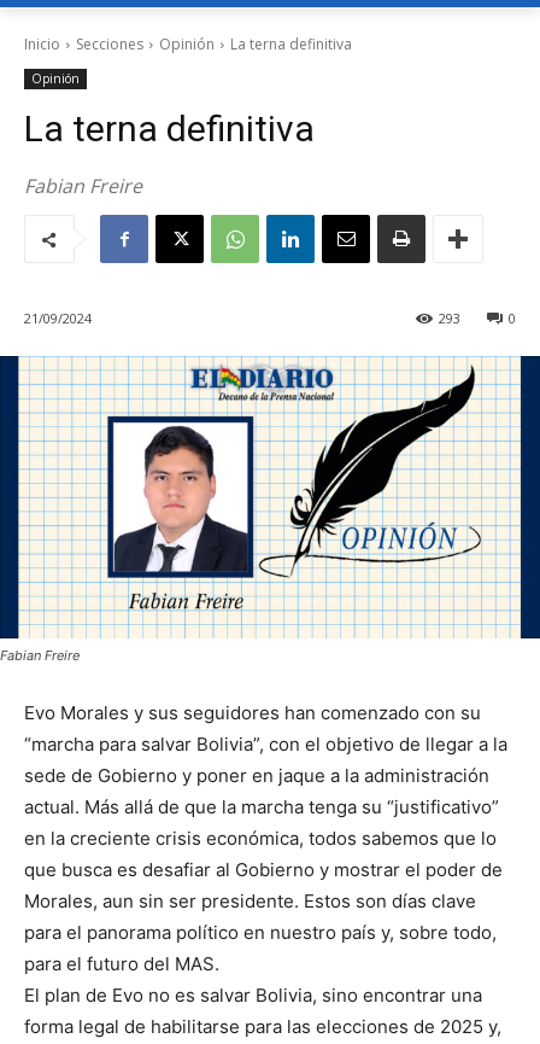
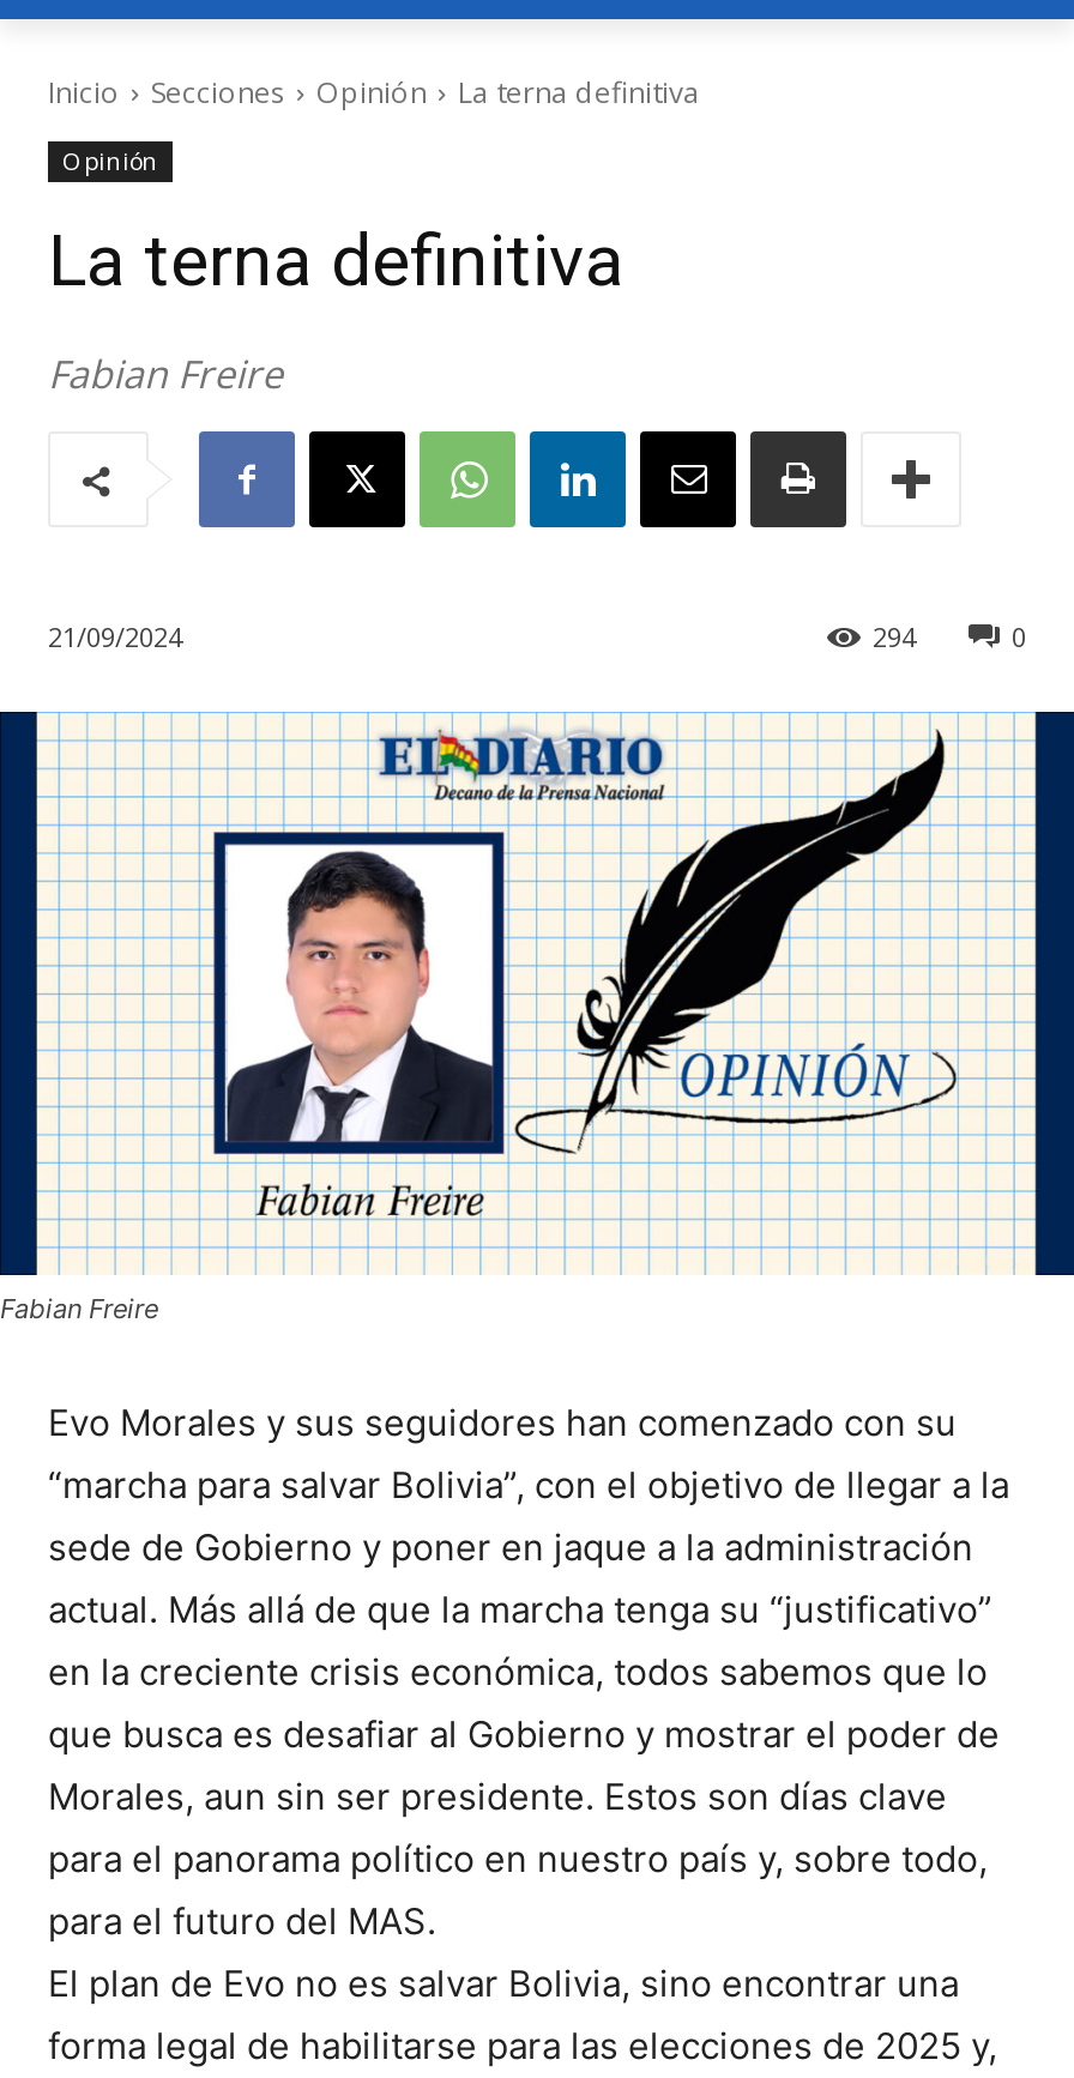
- 293
+ 294
